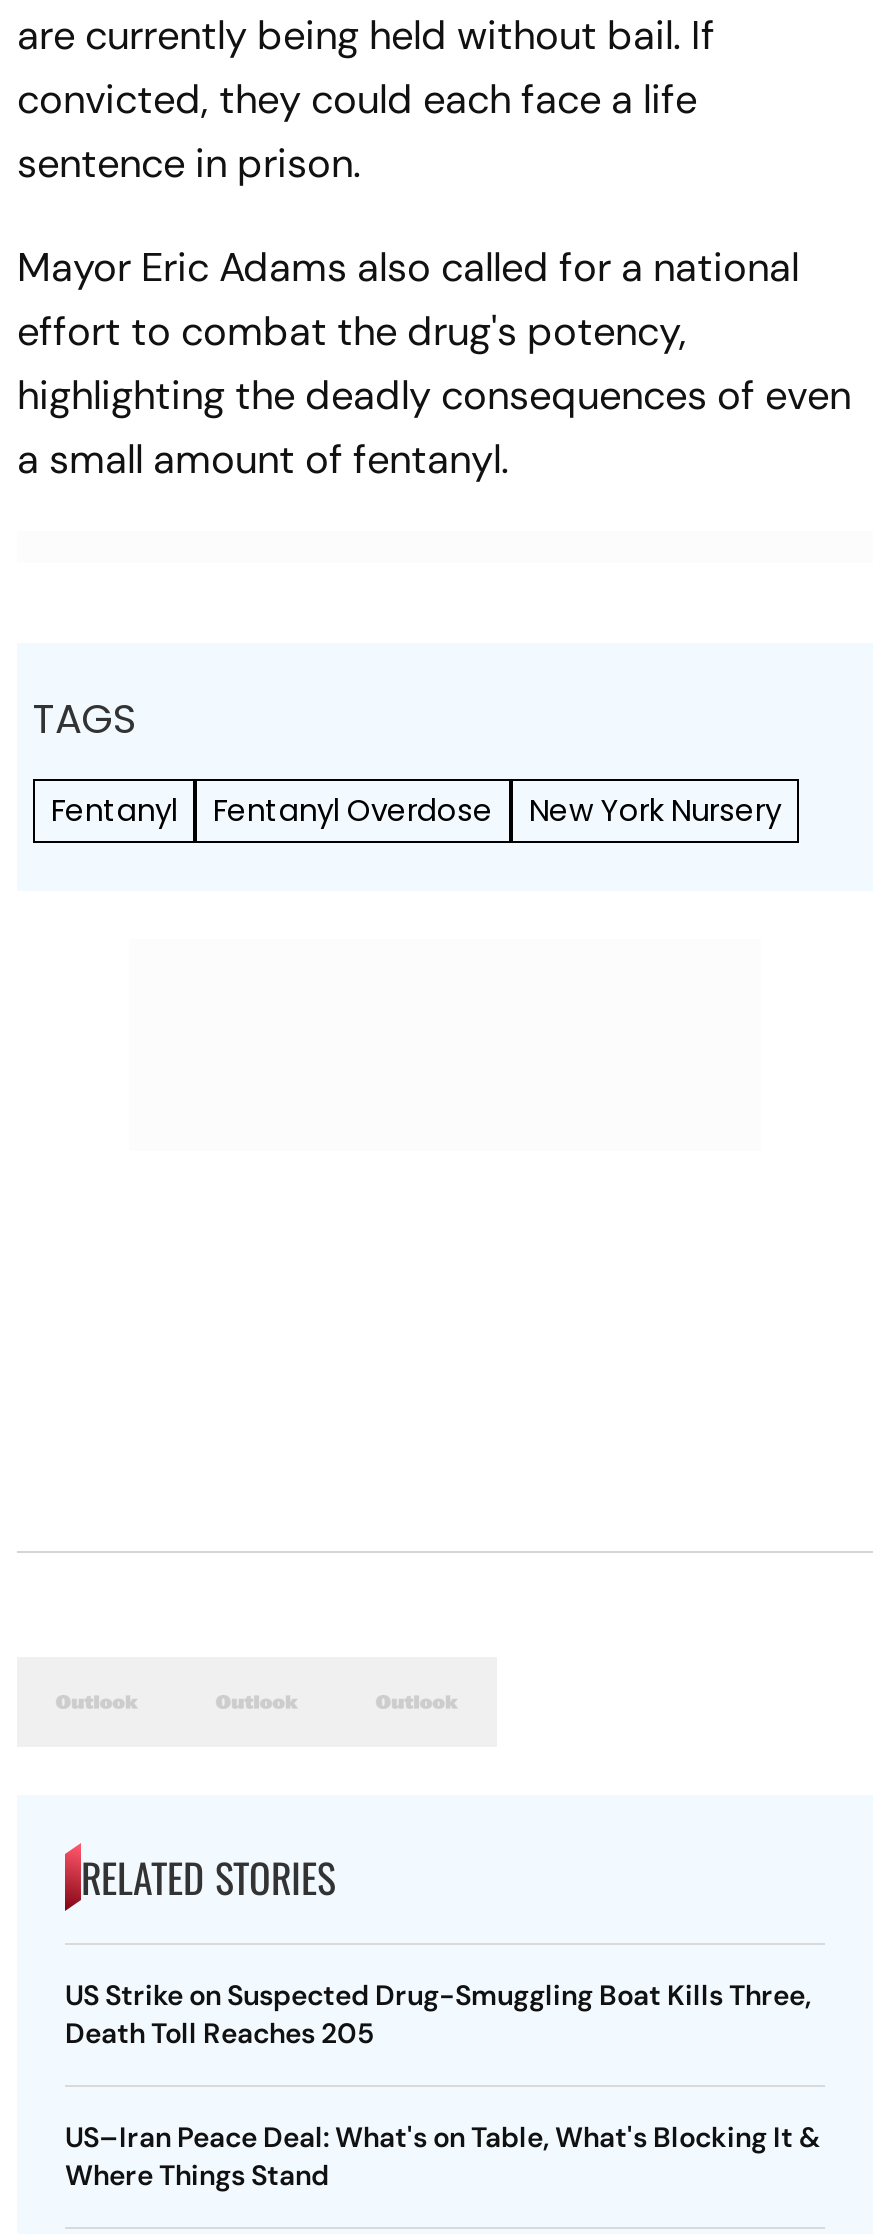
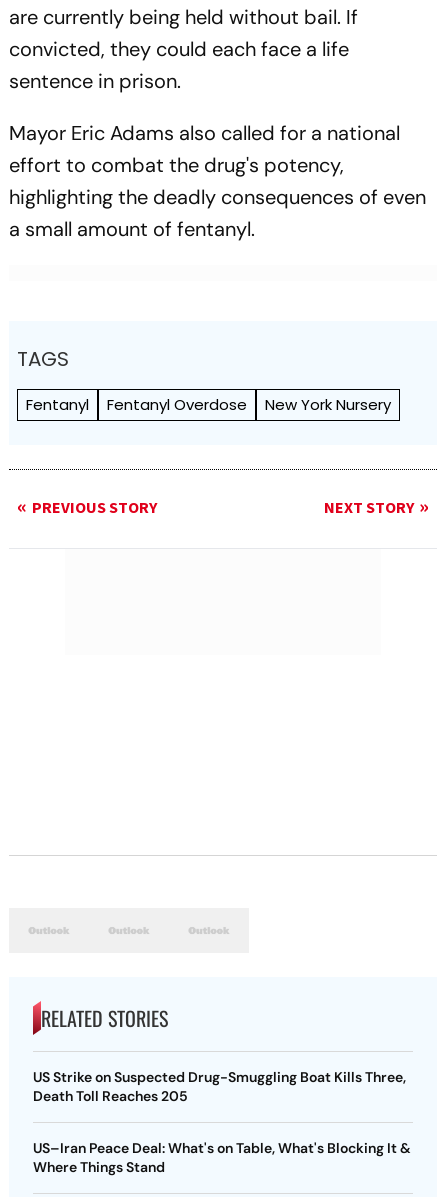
+ PREVIOUS STORY
+ NEXT STORY
